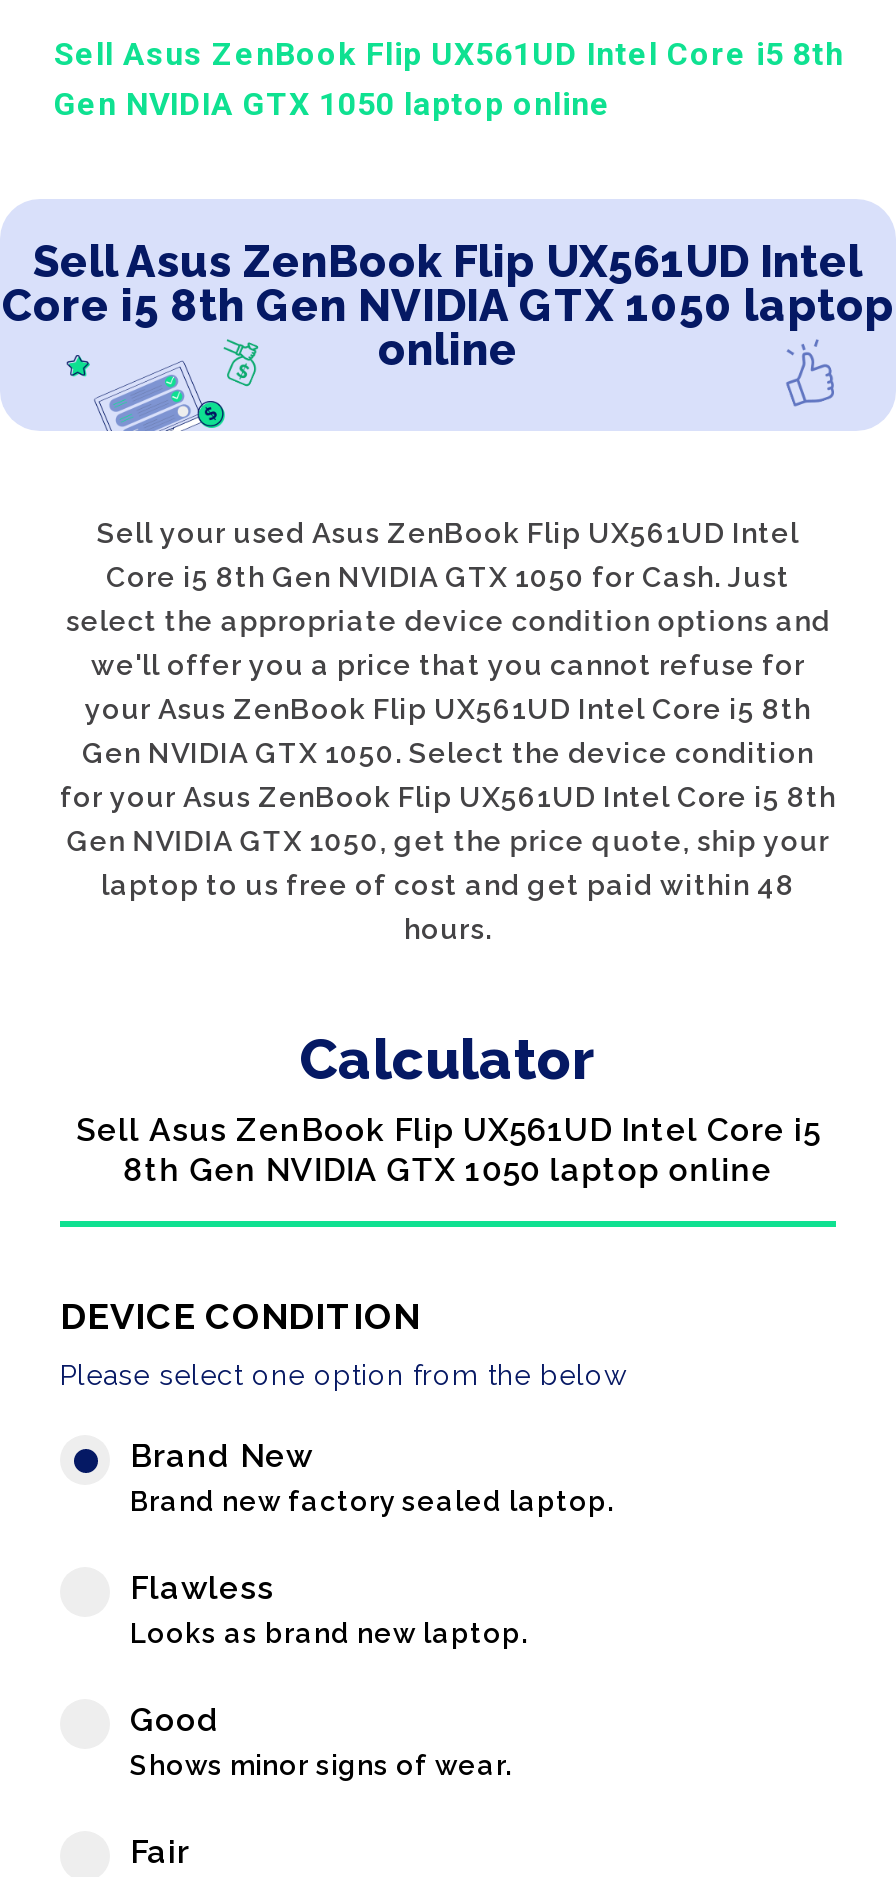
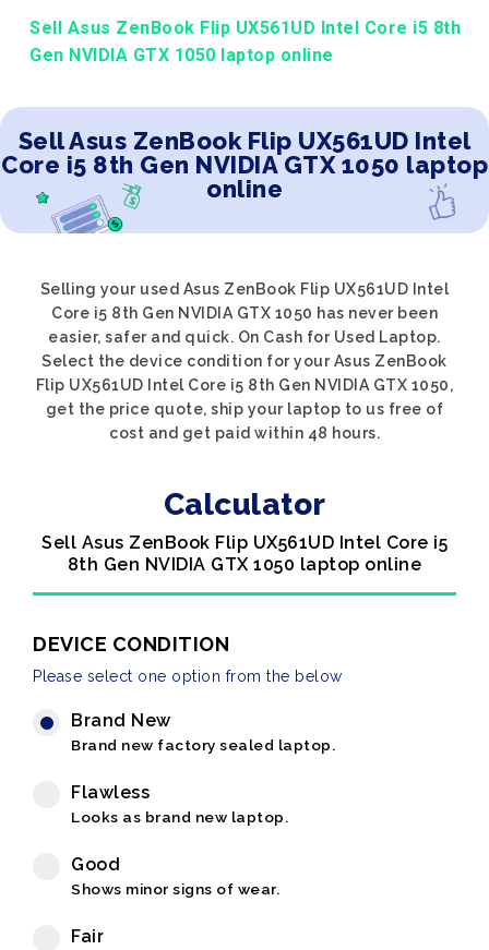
- Sell your used Asus ZenBook Flip UX561UD Intel
- Core i5 8th Gen NVIDIA GTX 1050 for Cash. Just
- select the appropriate device condition options and
- we'll offer you a price that you cannot refuse for
- your Asus ZenBook Flip UX561UD Intel Core i5 8th
- Gen NVIDIA GTX 1050. Select the device condition
- for your Asus ZenBook Flip UX561UD Intel Core i5 8th
- Gen NVIDIA GTX 1050, get the price quote, ship your
- laptop to us free of cost and get paid within 48
- hours.
+ Selling your used Asus ZenBook Flip UX561UD Intel
+ Core i5 8th Gen NVIDIA GTX 1050 has never been
+ easier, safer and quick. On Cash for Used Laptop.
+ Select the device condition for your Asus ZenBook
+ Flip UX561UD Intel Core i5 8th Gen NVIDIA GTX 1050,
+ get the price quote, ship your laptop to us free of
+ cost and get paid within 48 hours.
